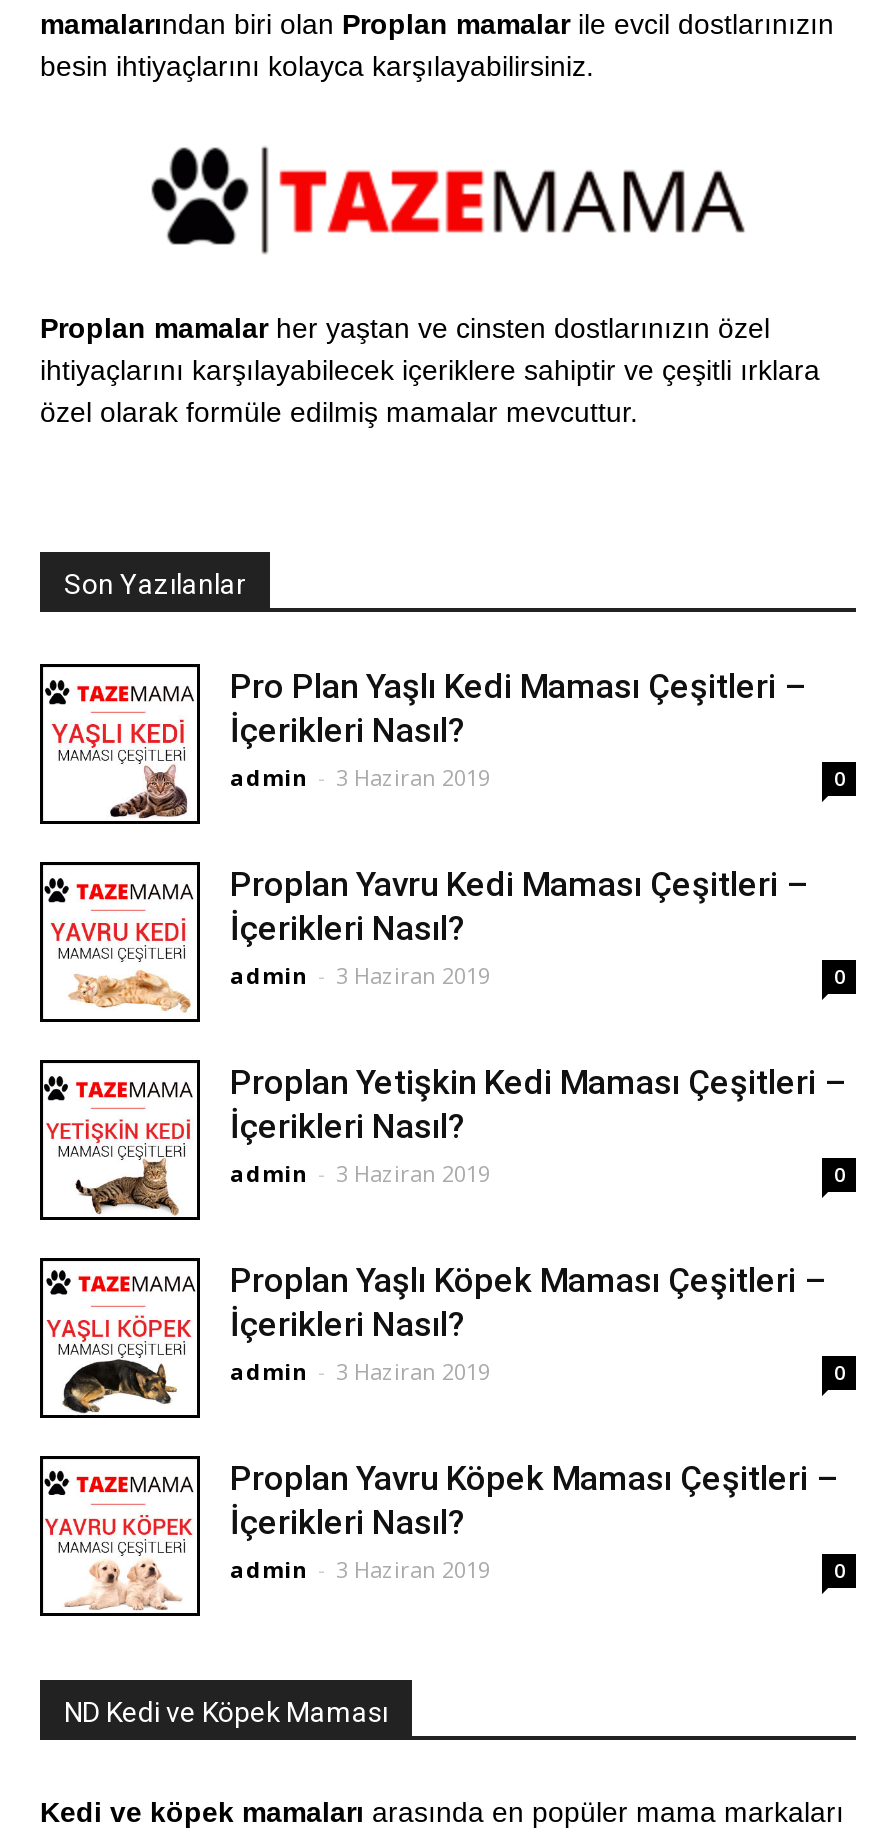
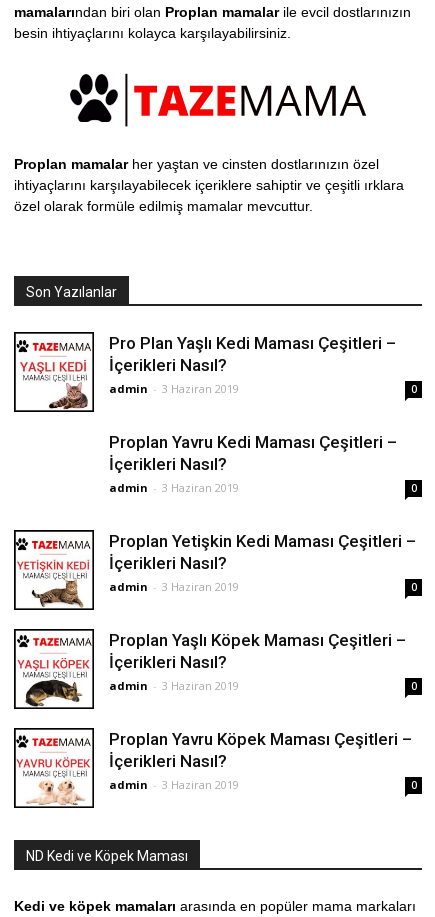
- [image]
